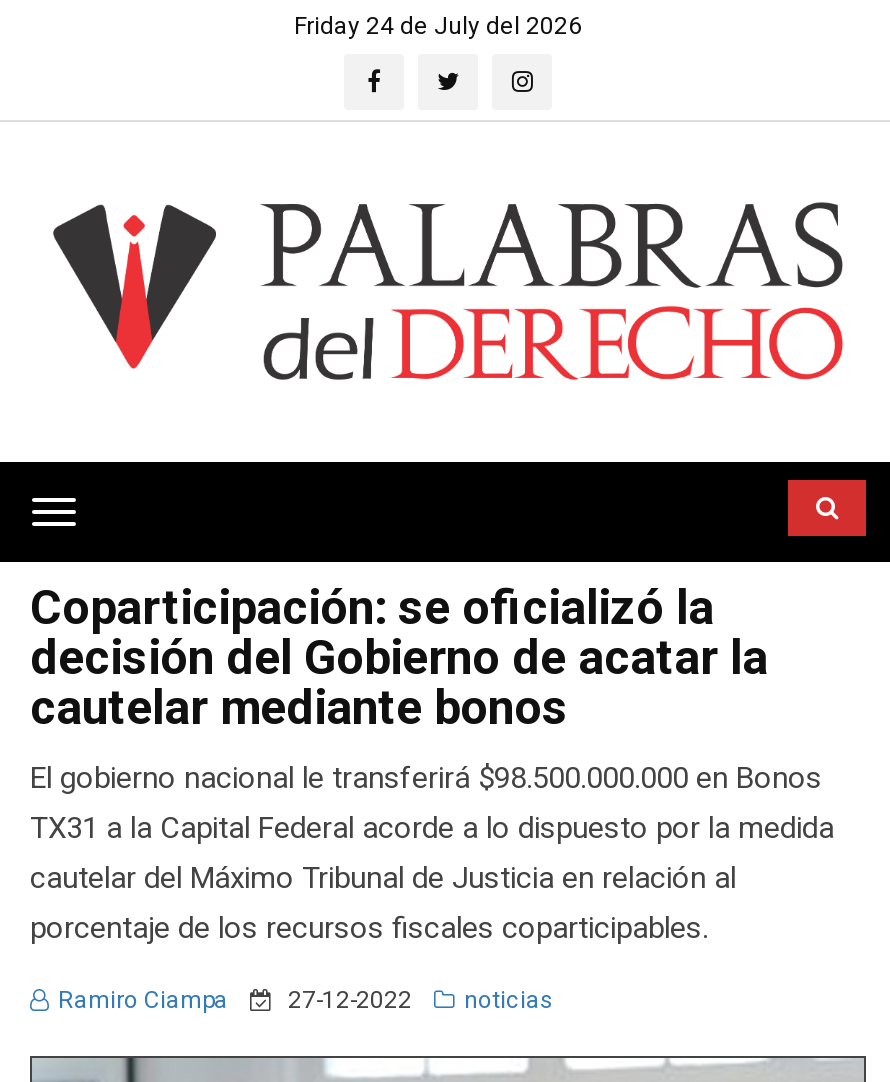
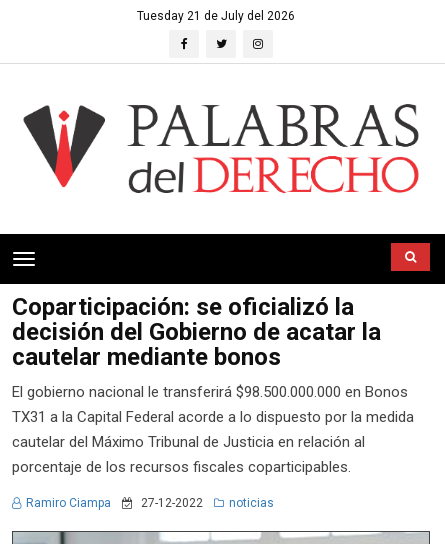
- Friday 24 de July del 2026
+ Tuesday 21 de July del 2026
